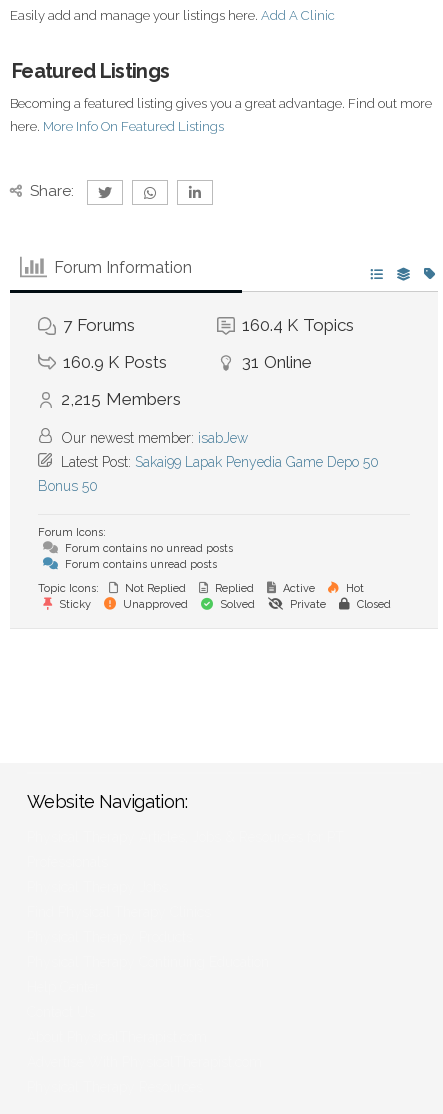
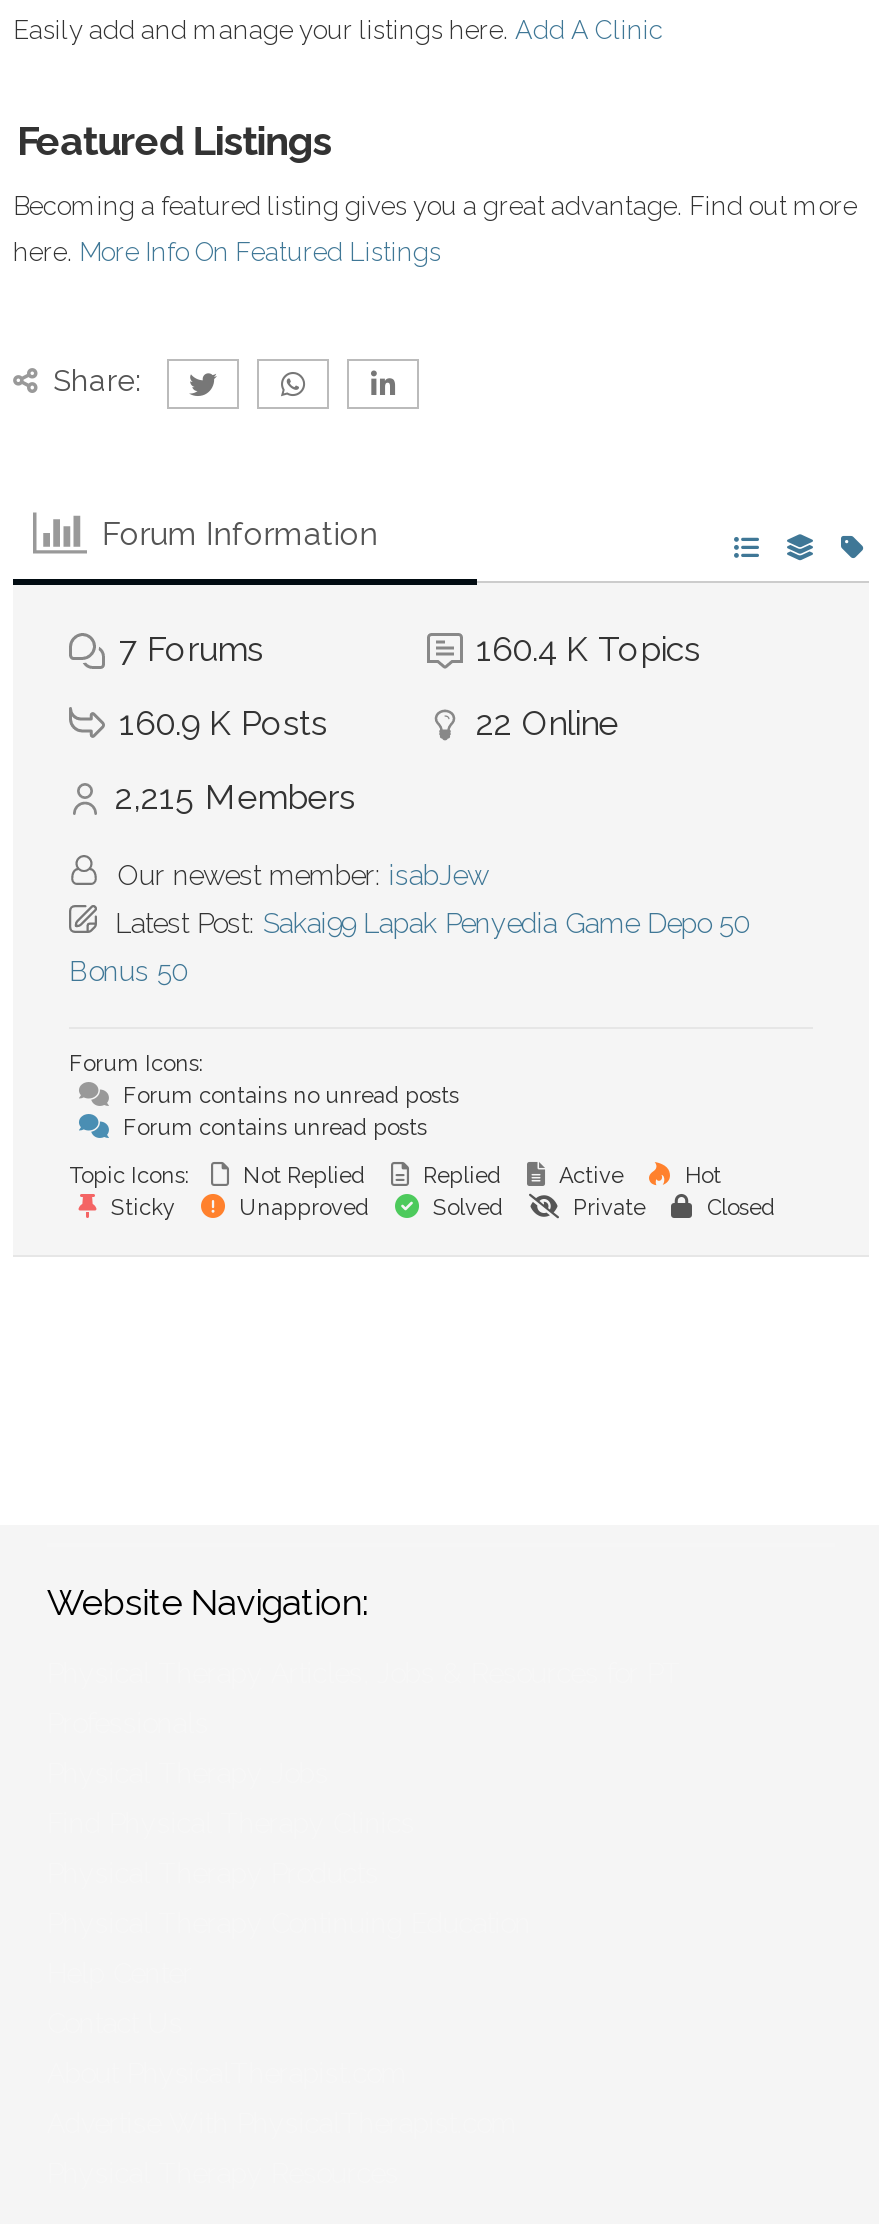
- 31 Online
+ 22 Online
